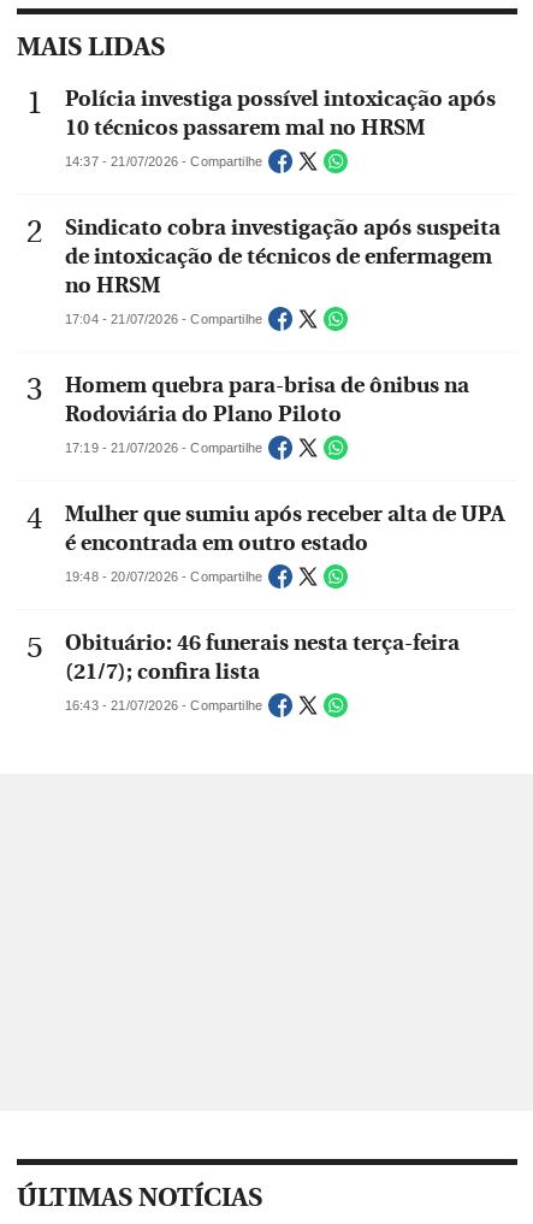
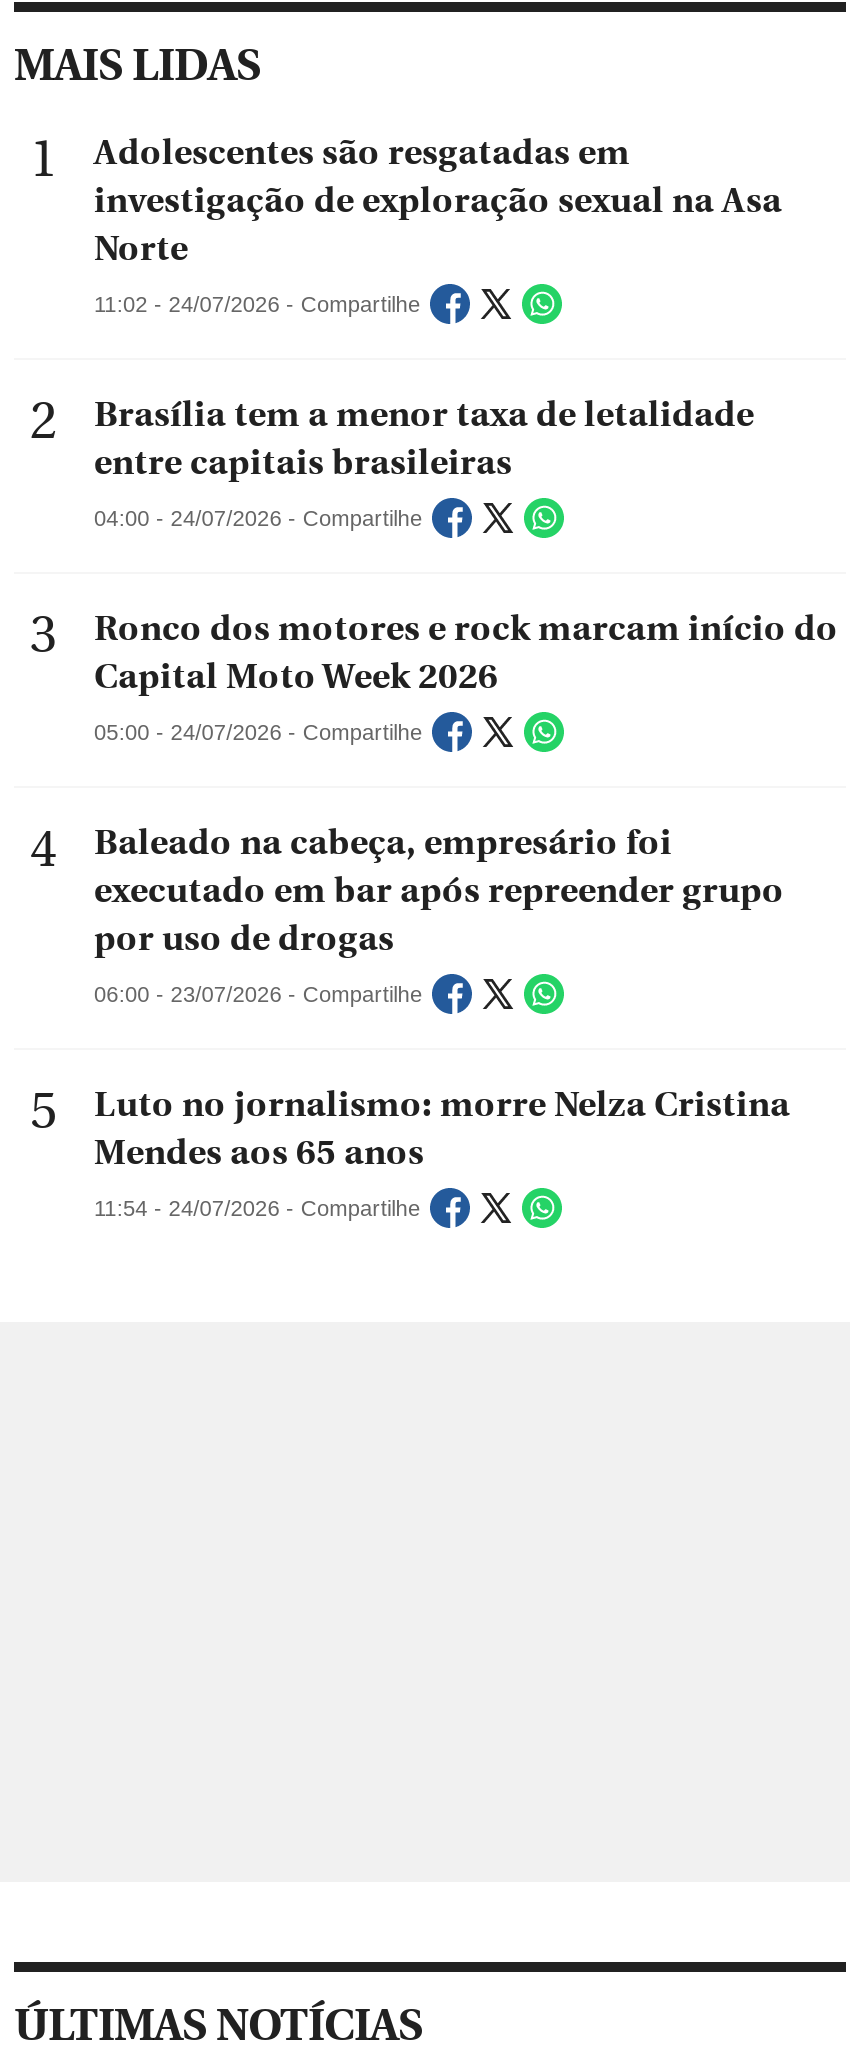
- Polícia investiga possível intoxicação após
- 10 técnicos passarem mal no HRSM
+ Adolescentes são resgatadas em
+ investigação de exploração sexual na Asa
+ Norte

- 14:37 - 21/07/2026 - Compartilhe
+ 11:02 - 24/07/2026 - Compartilhe

- Sindicato cobra investigação após suspeita
- de intoxicação de técnicos de enfermagem
- no HRSM
+ Brasília tem a menor taxa de letalidade
+ entre capitais brasileiras

- 17:04 - 21/07/2026 - Compartilhe
+ 04:00 - 24/07/2026 - Compartilhe

- Homem quebra para-brisa de ônibus na
- Rodoviária do Plano Piloto
+ Ronco dos motores e rock marcam início do
+ Capital Moto Week 2026

- 17:19 - 21/07/2026 - Compartilhe
+ 05:00 - 24/07/2026 - Compartilhe

- Mulher que sumiu após receber alta de UPA
- é encontrada em outro estado
+ Baleado na cabeça, empresário foi
+ executado em bar após repreender grupo
+ por uso de drogas

- 19:48 - 20/07/2026 - Compartilhe
+ 06:00 - 23/07/2026 - Compartilhe

- Obituário: 46 funerais nesta terça-feira
- (21/7); confira lista
+ Luto no jornalismo: morre Nelza Cristina
+ Mendes aos 65 anos

- 16:43 - 21/07/2026 - Compartilhe
+ 11:54 - 24/07/2026 - Compartilhe
